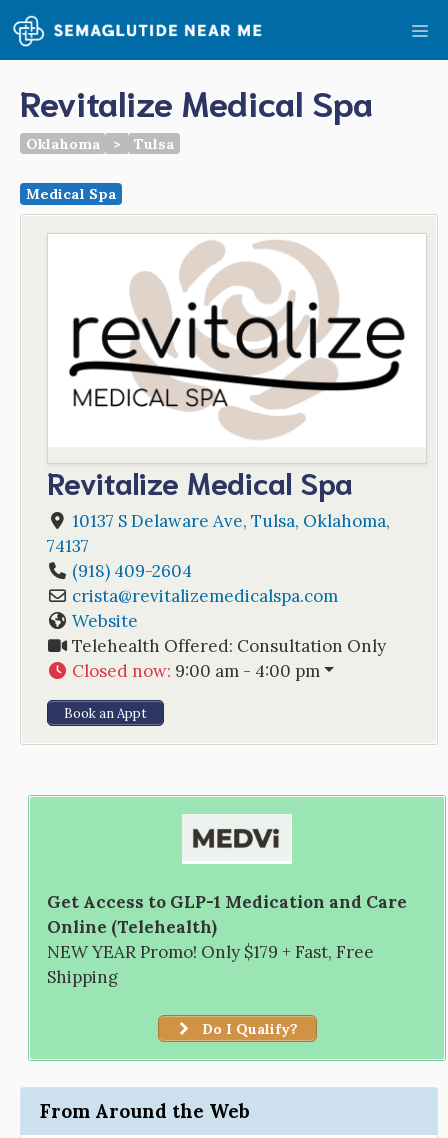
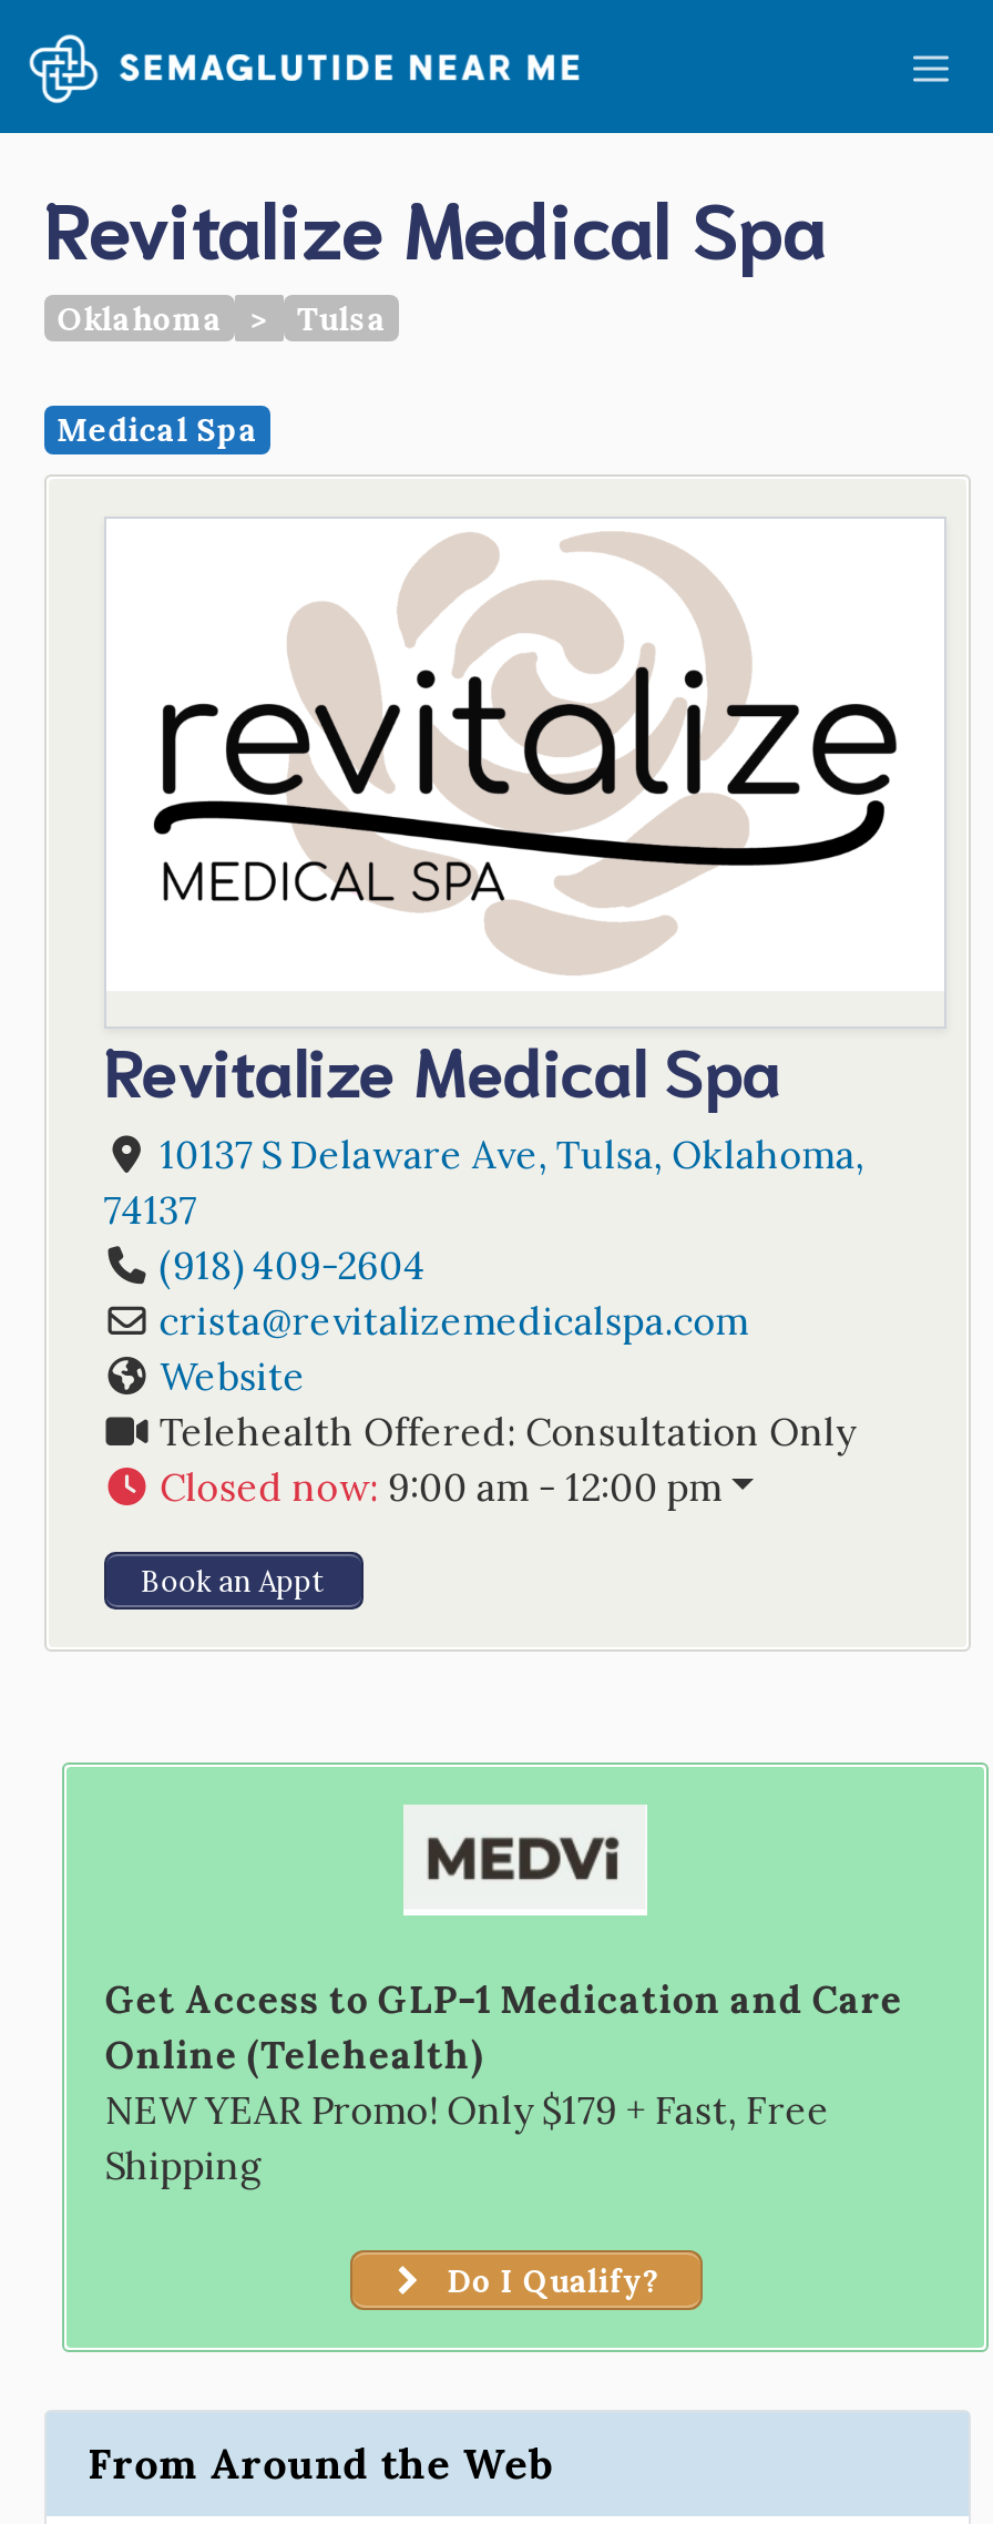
- Closed now: 9:00 am - 4:00 pm
+ Closed now: 9:00 am - 12:00 pm
